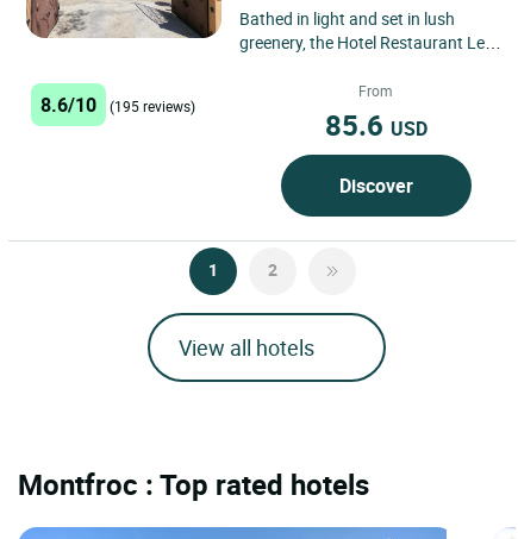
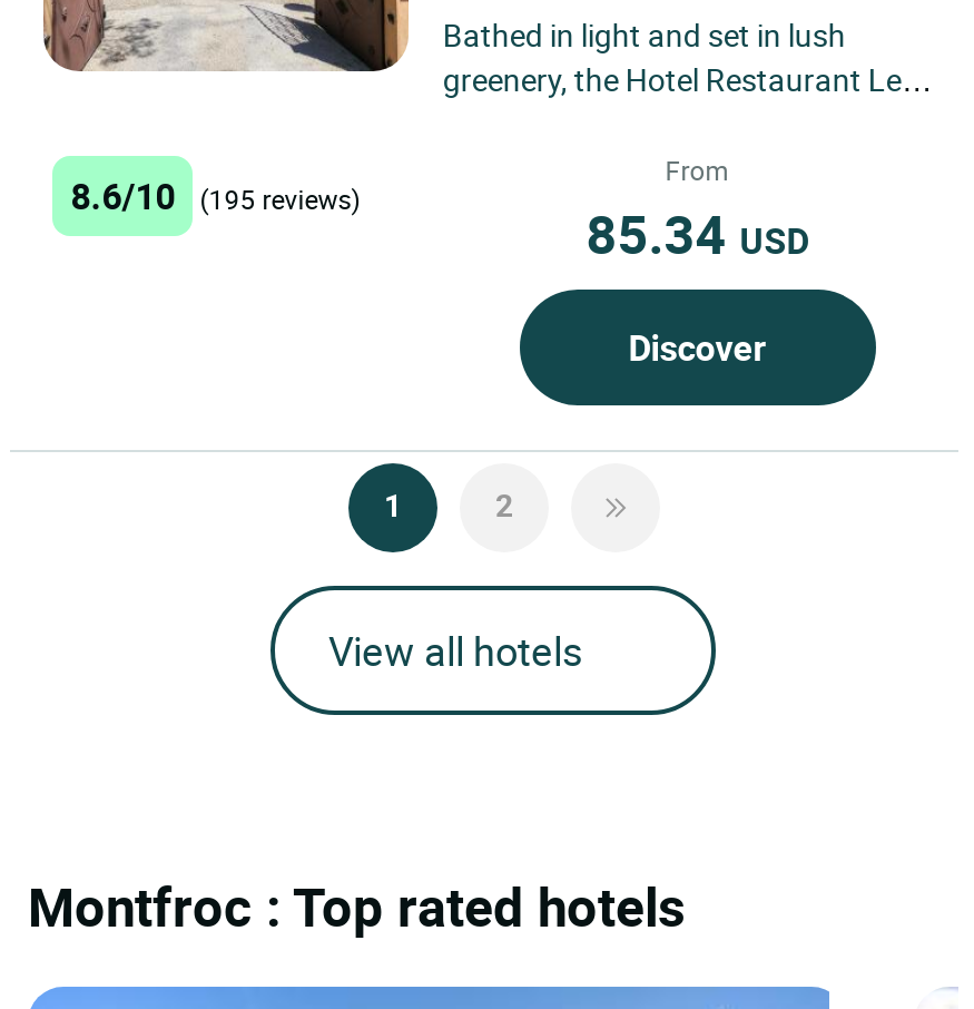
- 85.6 USD
+ 85.34 USD
